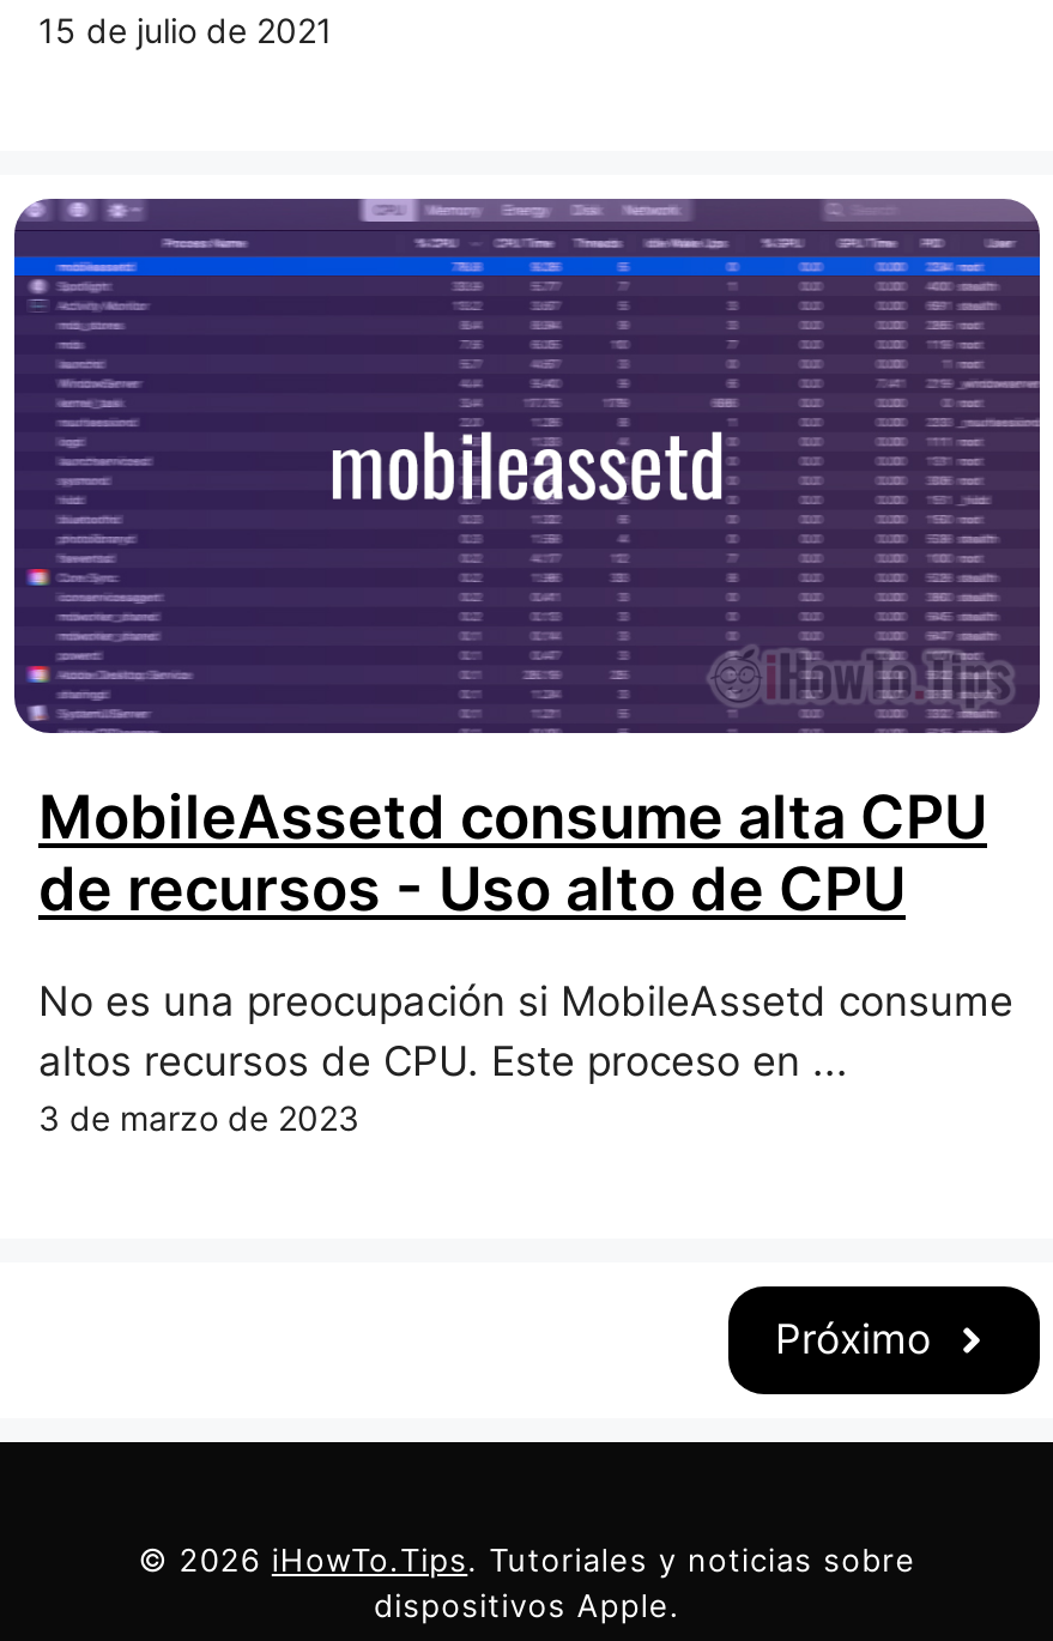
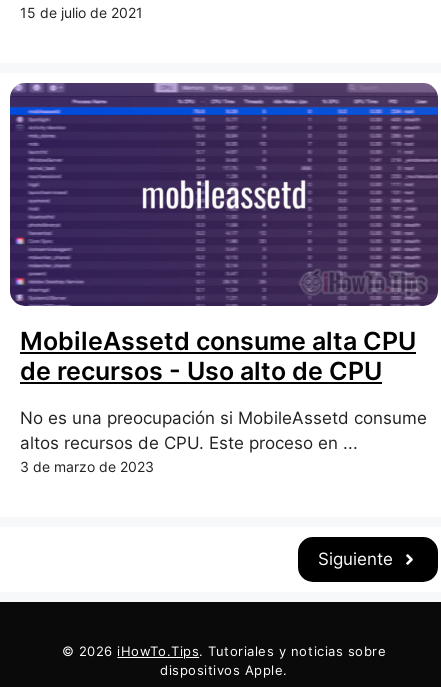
- Próximo
+ Siguiente
